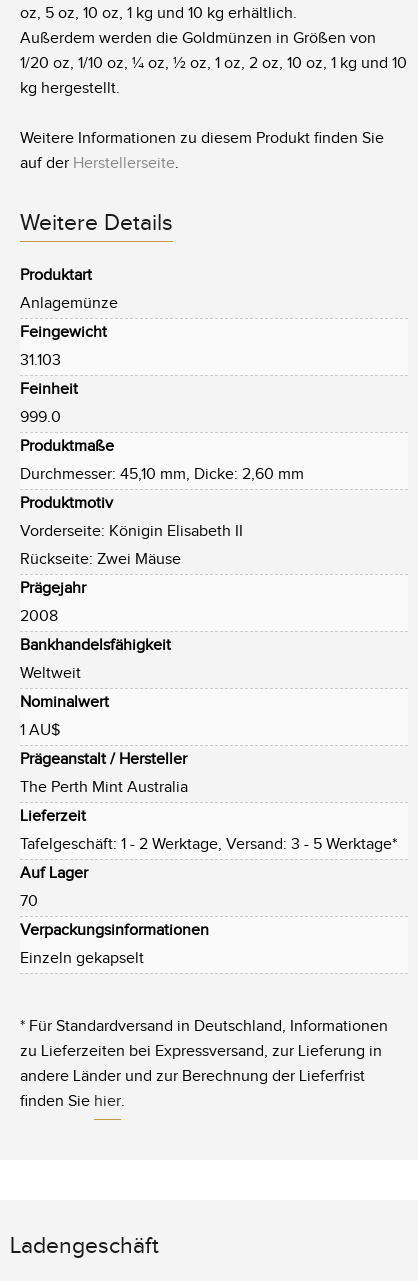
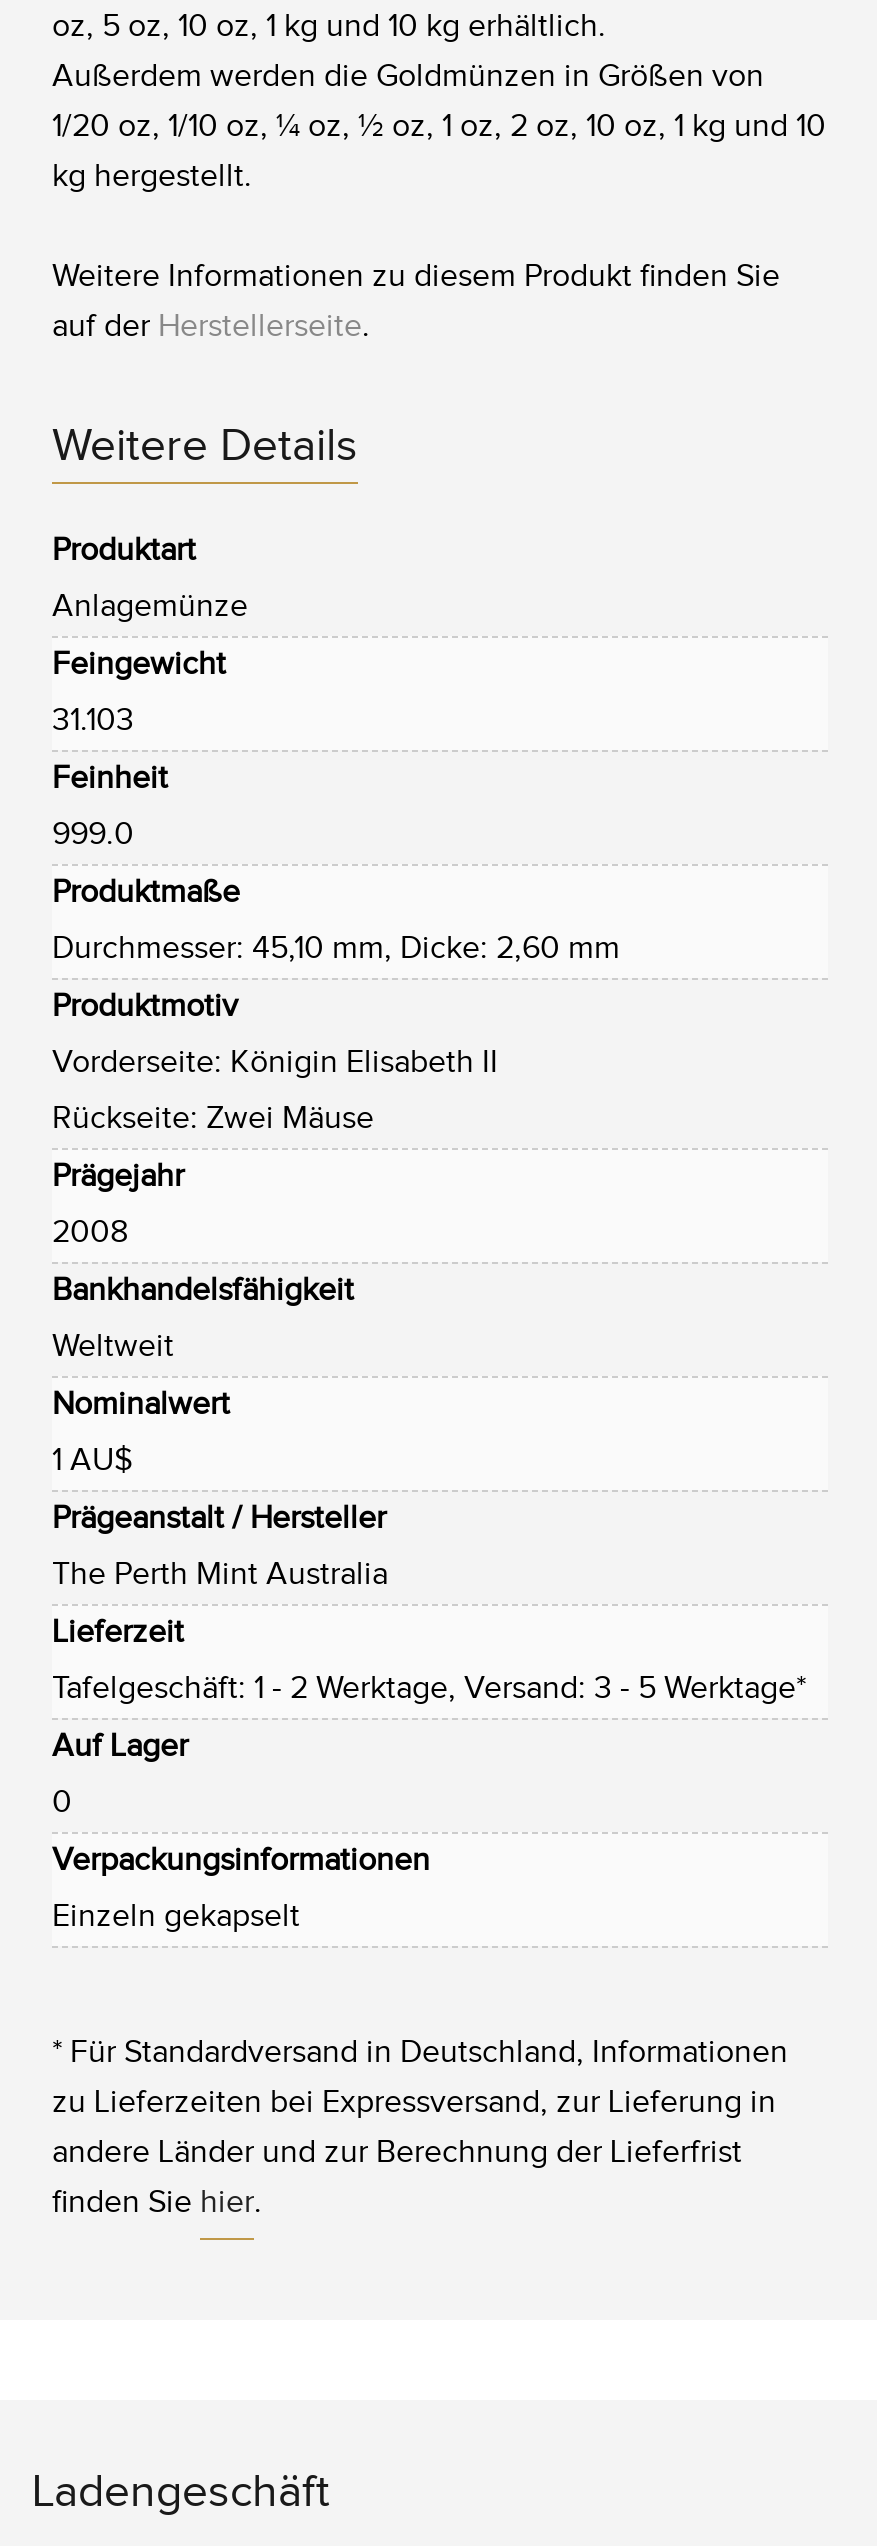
- 70
+ 0
